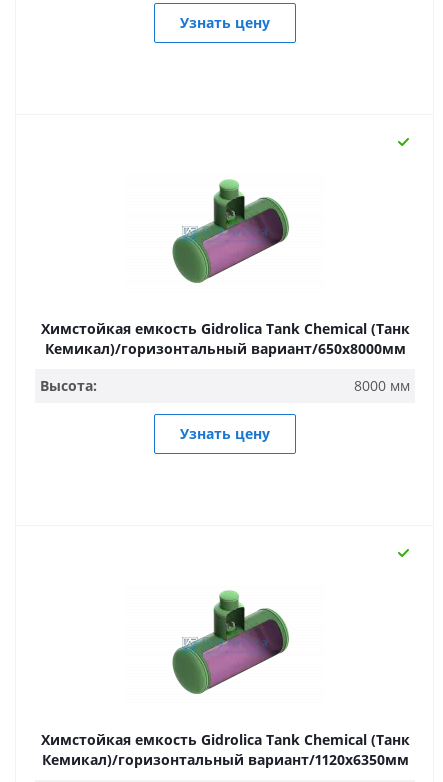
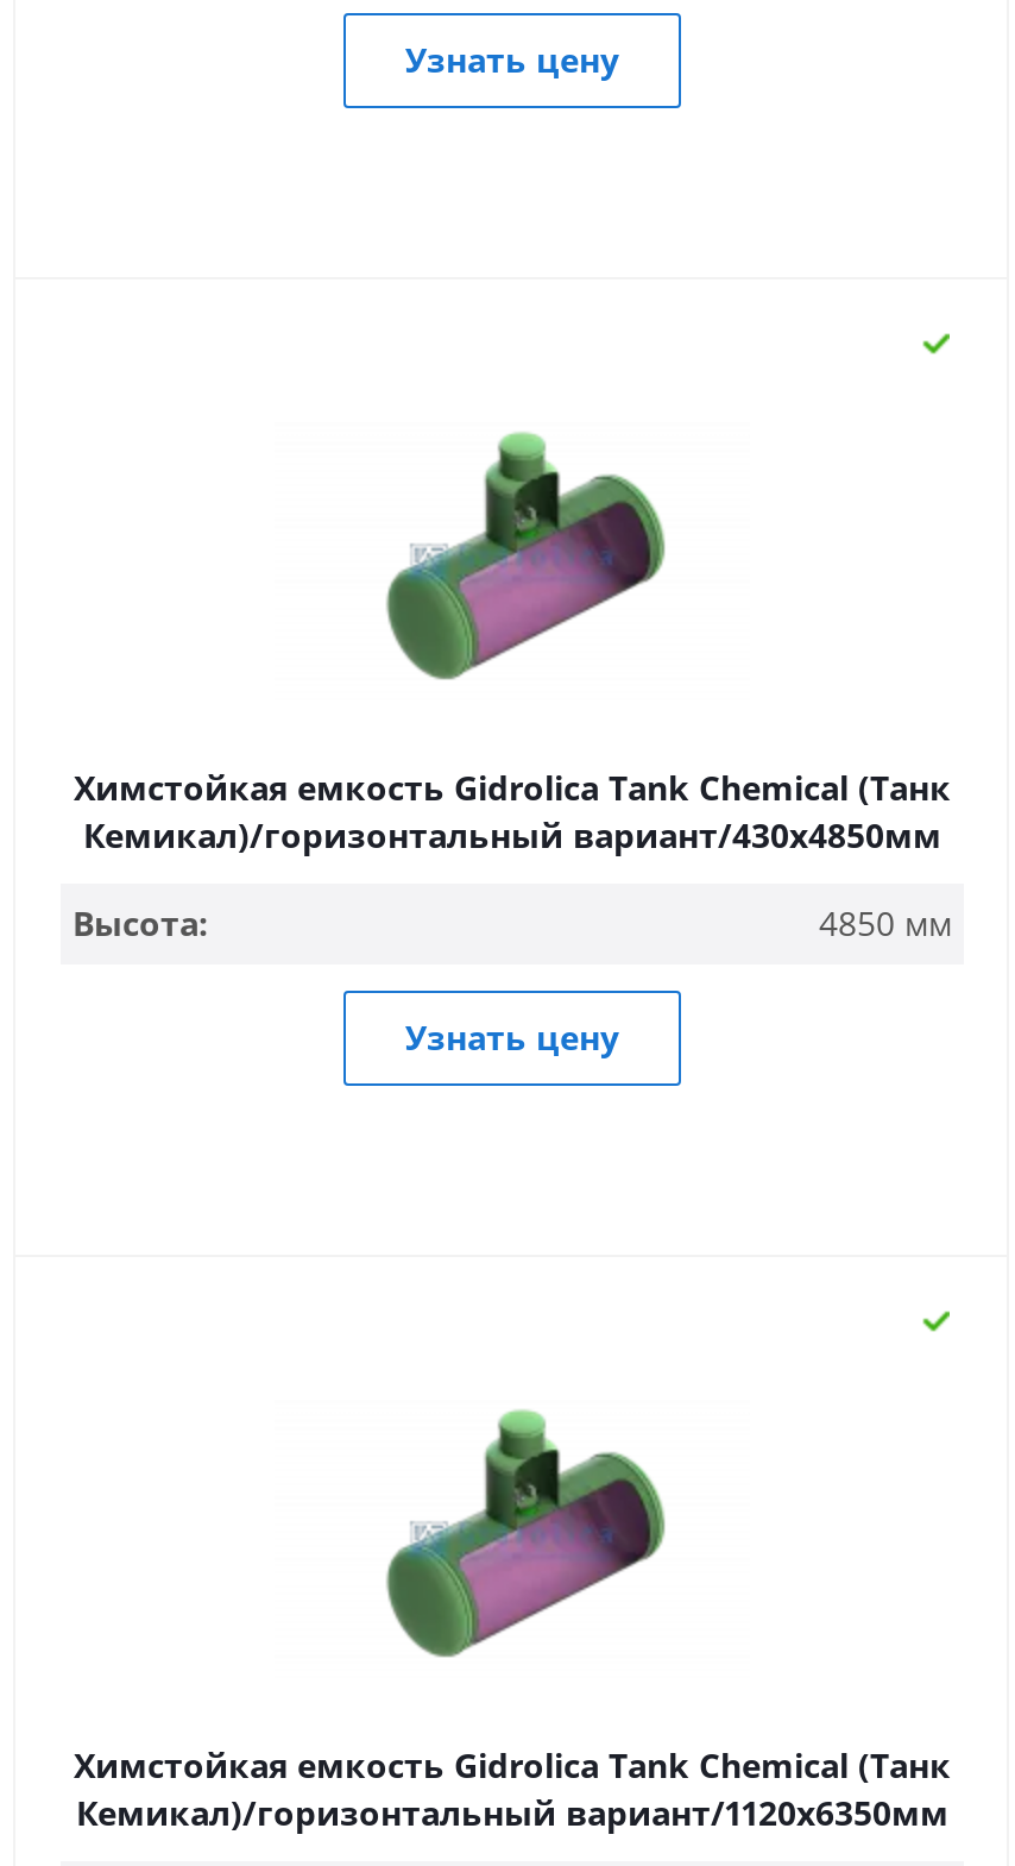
- Кемикал)/горизонтальный вариант/650х8000мм
+ Кемикал)/горизонтальный вариант/430х4850мм

- 8000 мм
+ 4850 мм
